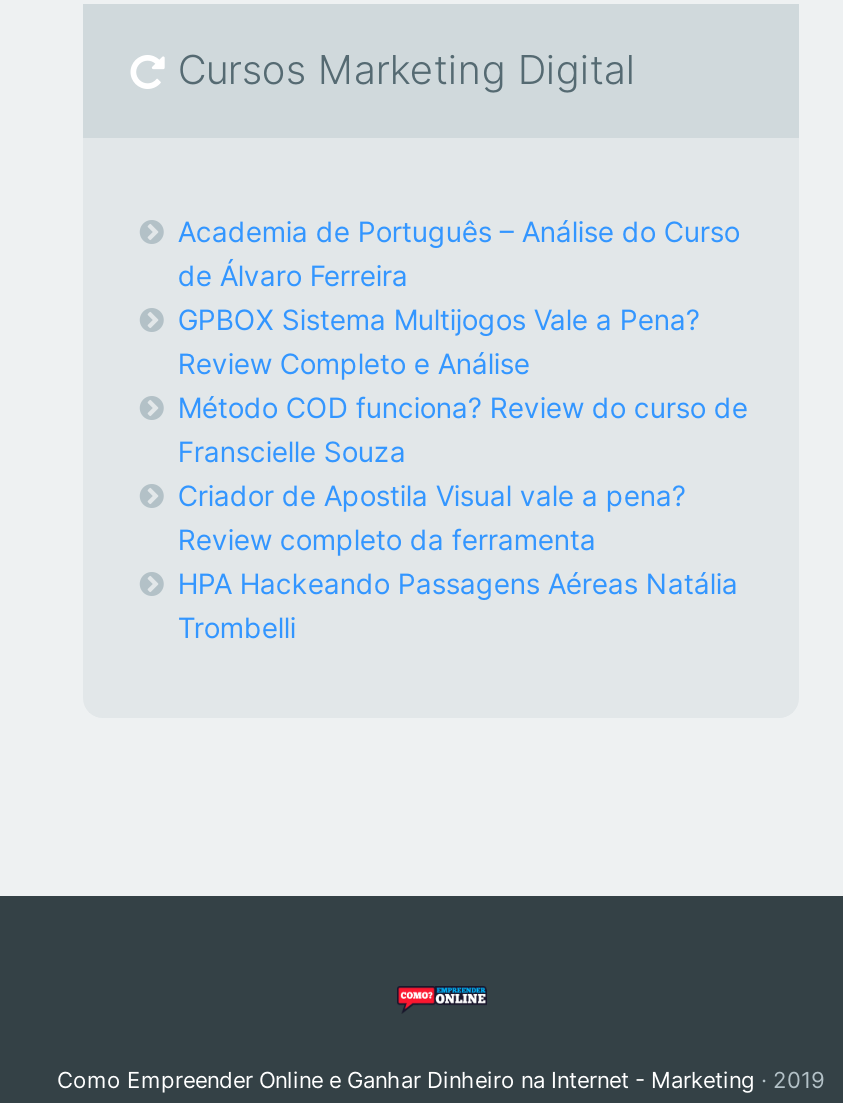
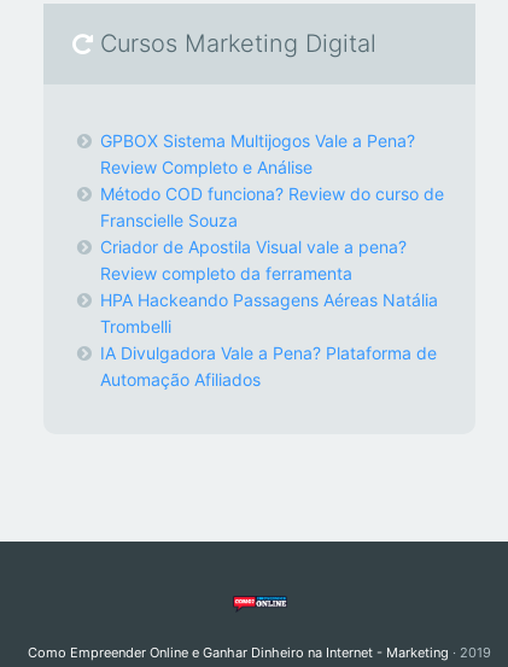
- Academia de Português – Análise do Curso
- de Álvaro Ferreira

moved up: GPBOX Sistema Multijogos Vale a Pena? | Review Completo e Análise | Método COD funciona? Review do curso de | Franscielle Souza | Criador de Apostila Visual vale a pena? | Review completo da ferramenta | HPA Hackeando Passagens Aéreas Natália | Trombelli

+ IA Divulgadora Vale a Pena? Plataforma de
+ Automação Afiliados
